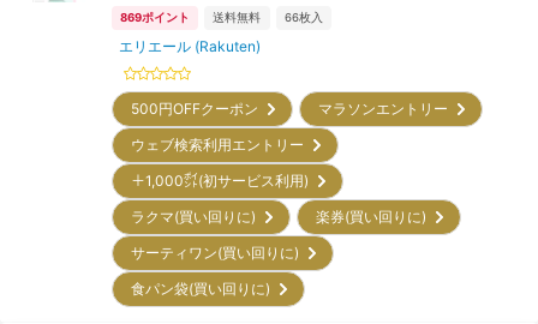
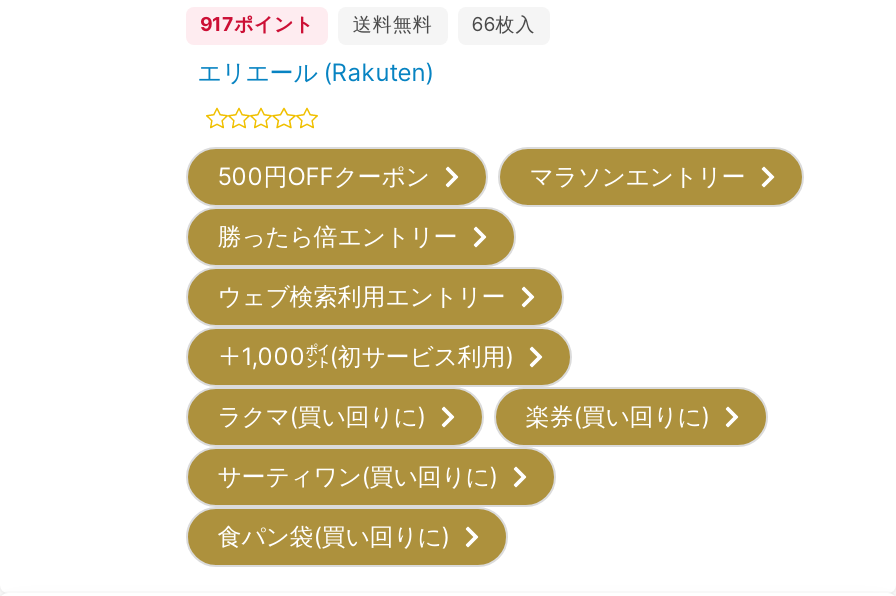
- 869ポイント
+ 917ポイント

+ 勝ったら倍エントリー
